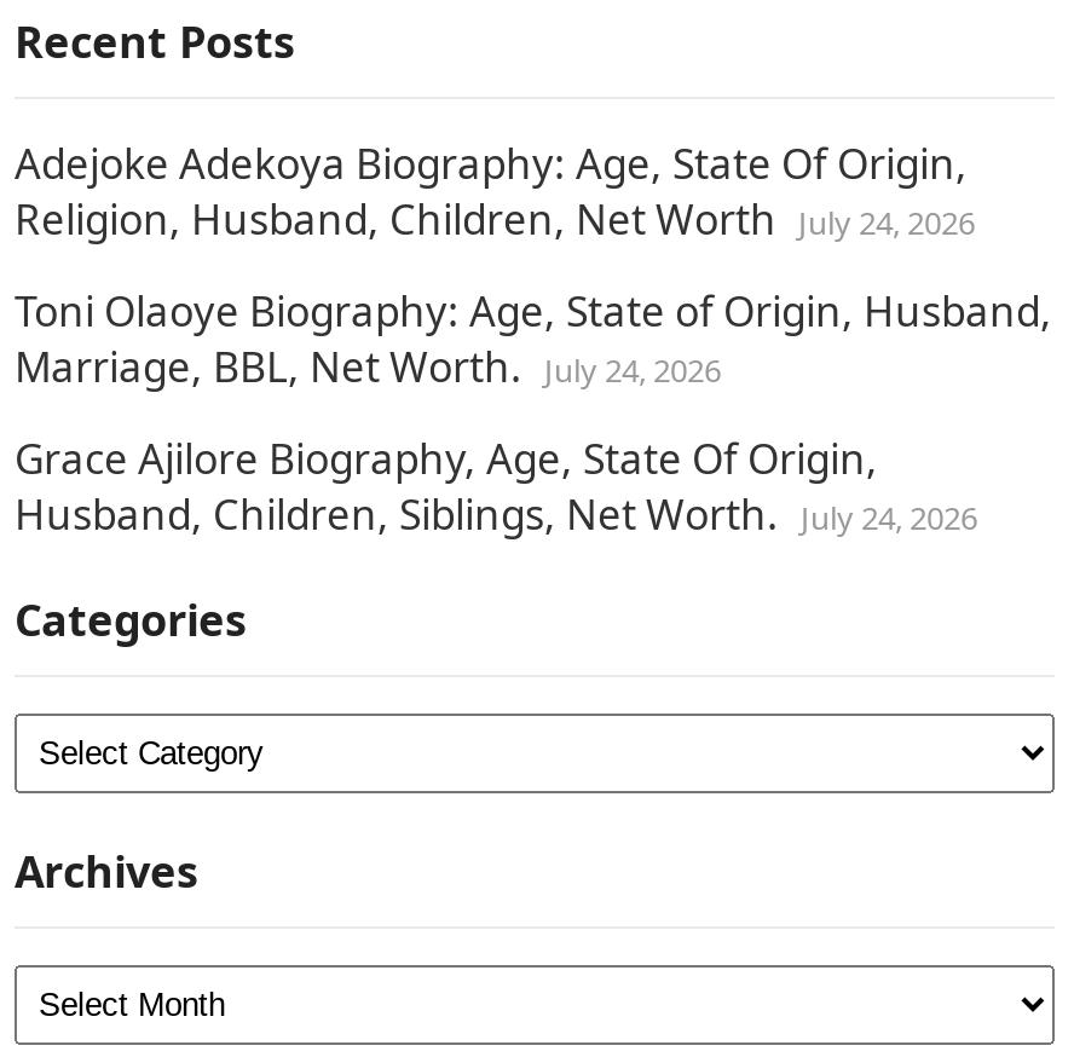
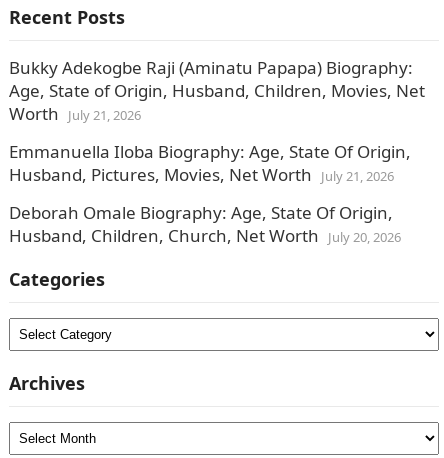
- Adejoke Adekoya Biography: Age, State Of Origin,
- Religion, Husband, Children, Net Worth July 24, 2026
+ Bukky Adekogbe Raji (Aminatu Papapa) Biography:
+ Age, State of Origin, Husband, Children, Movies, Net
+ Worth July 21, 2026

- Toni Olaoye Biography: Age, State of Origin, Husband,
- Marriage, BBL, Net Worth. July 24, 2026
+ Emmanuella Iloba Biography: Age, State Of Origin,
+ Husband, Pictures, Movies, Net Worth July 21, 2026

- Grace Ajilore Biography, Age, State Of Origin,
- Husband, Children, Siblings, Net Worth. July 24, 2026
+ Deborah Omale Biography: Age, State Of Origin,
+ Husband, Children, Church, Net Worth July 20, 2026
